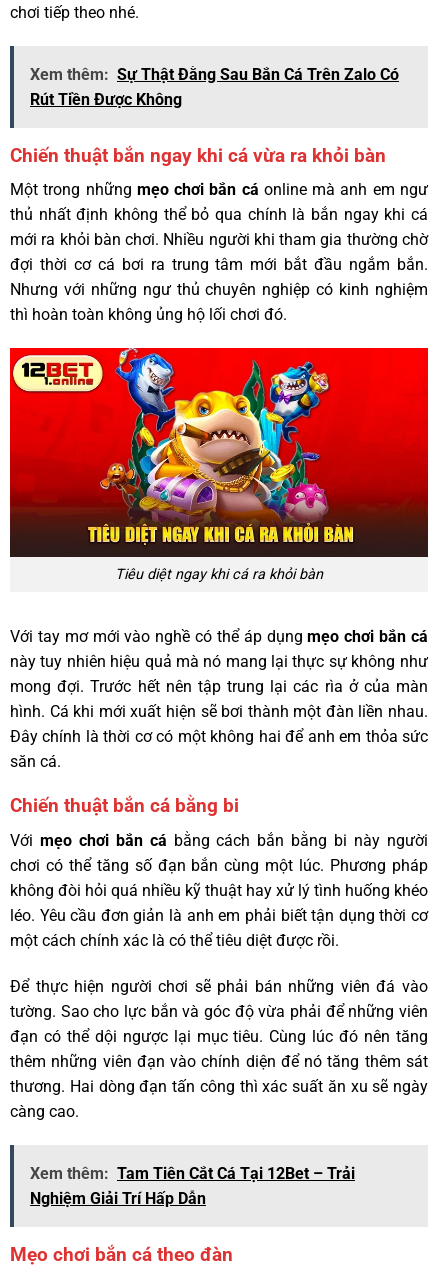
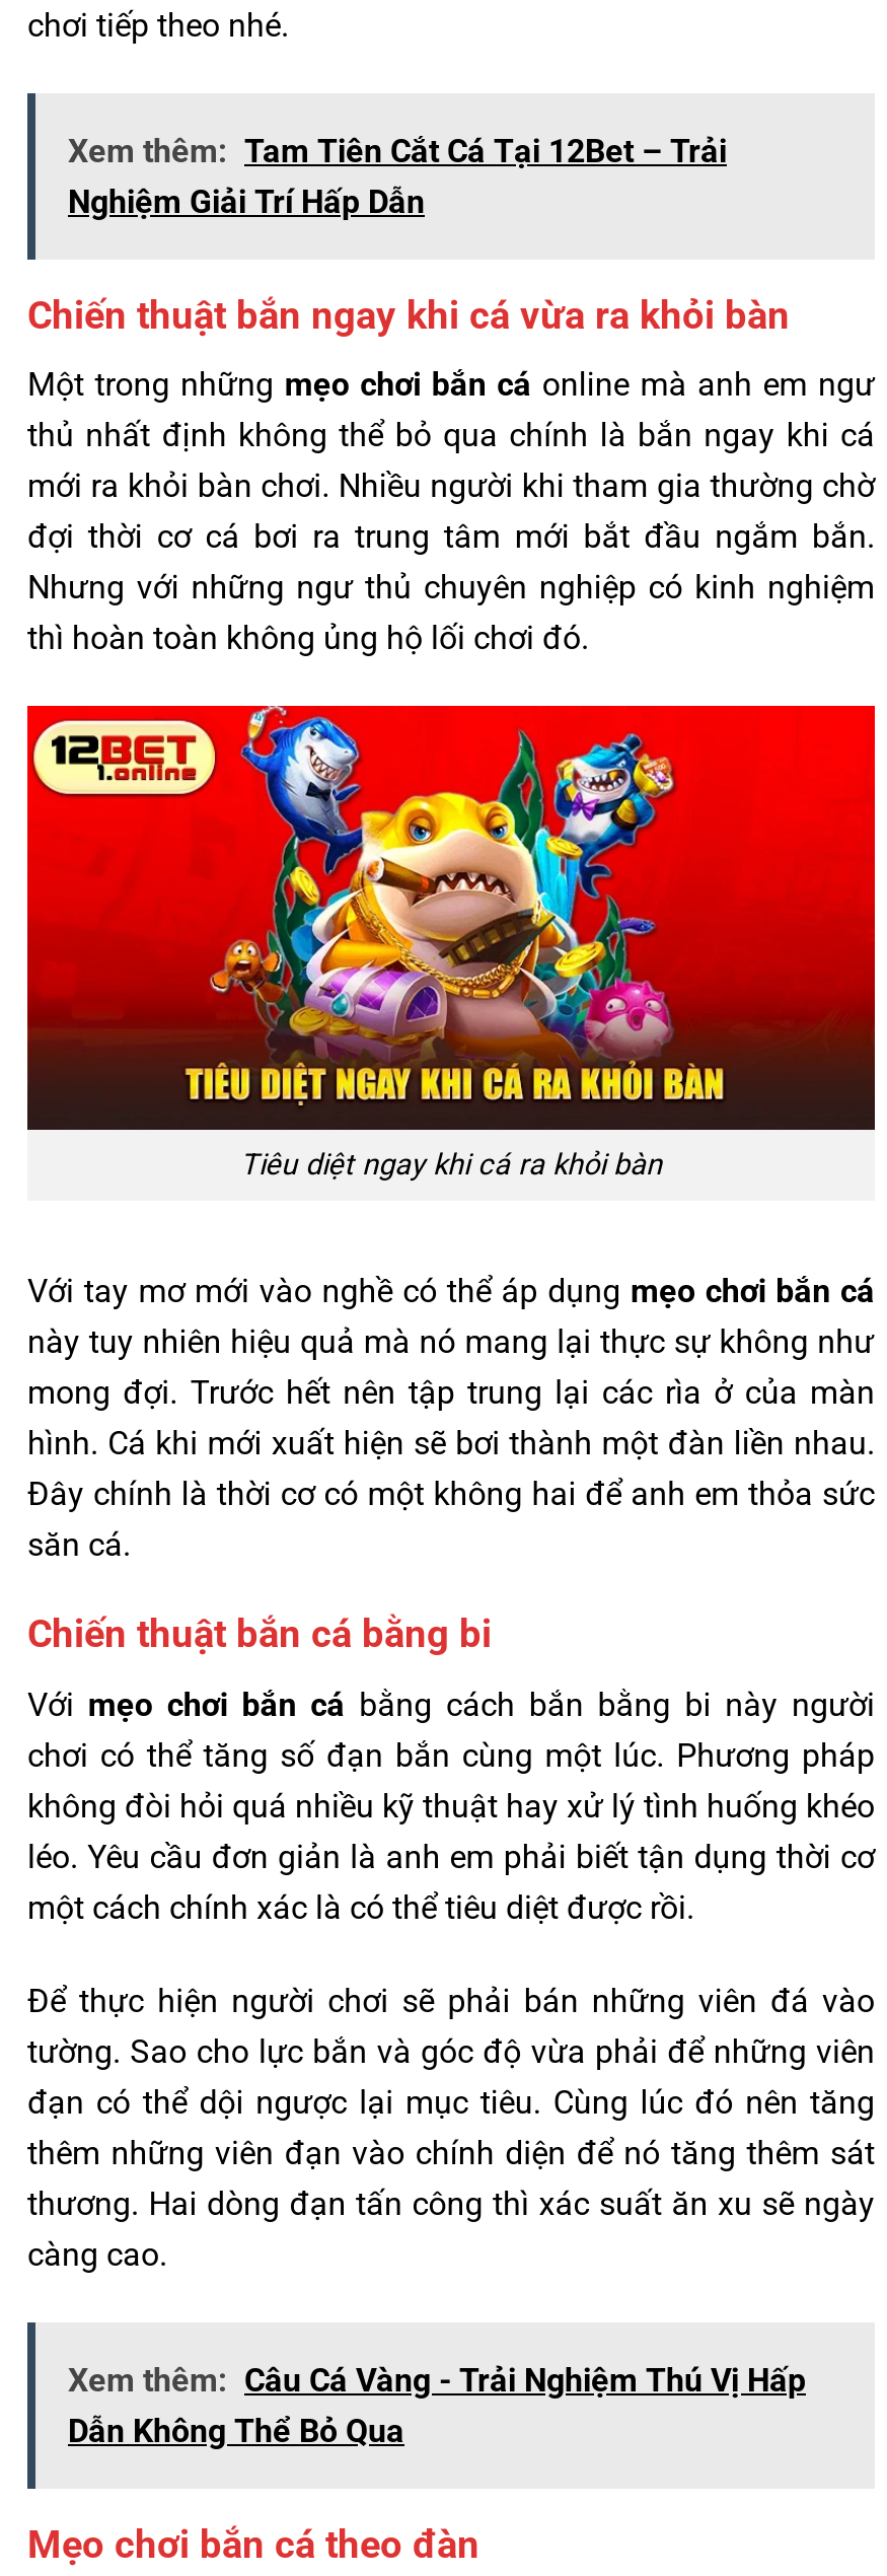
- Xem thêm: Sự Thật Đằng Sau Bắn Cá Trên Zalo Có
- Rút Tiền Được Không

+ Xem thêm: Câu Cá Vàng - Trải Nghiệm Thú Vị Hấp
+ Dẫn Không Thể Bỏ Qua

moved up: Xem thêm: Tam Tiên Cắt Cá Tại 12Bet – Trải | Nghiệm Giải Trí Hấp Dẫn
